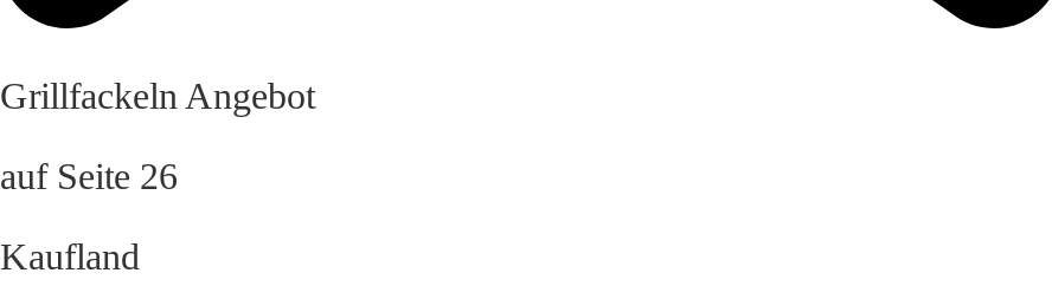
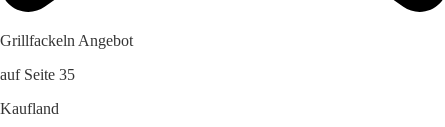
- auf Seite 26
+ auf Seite 35
